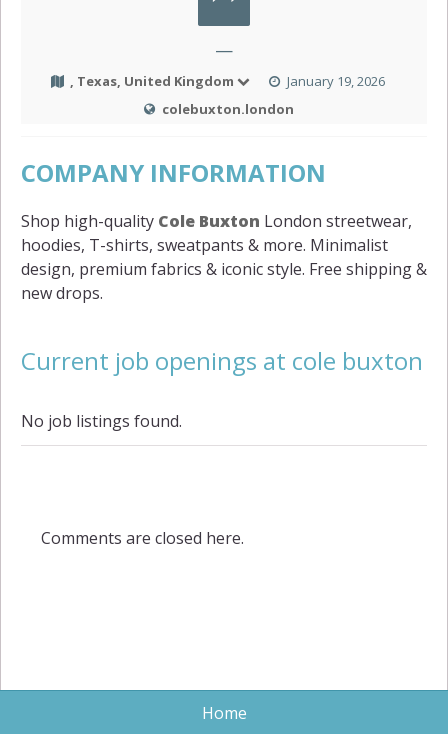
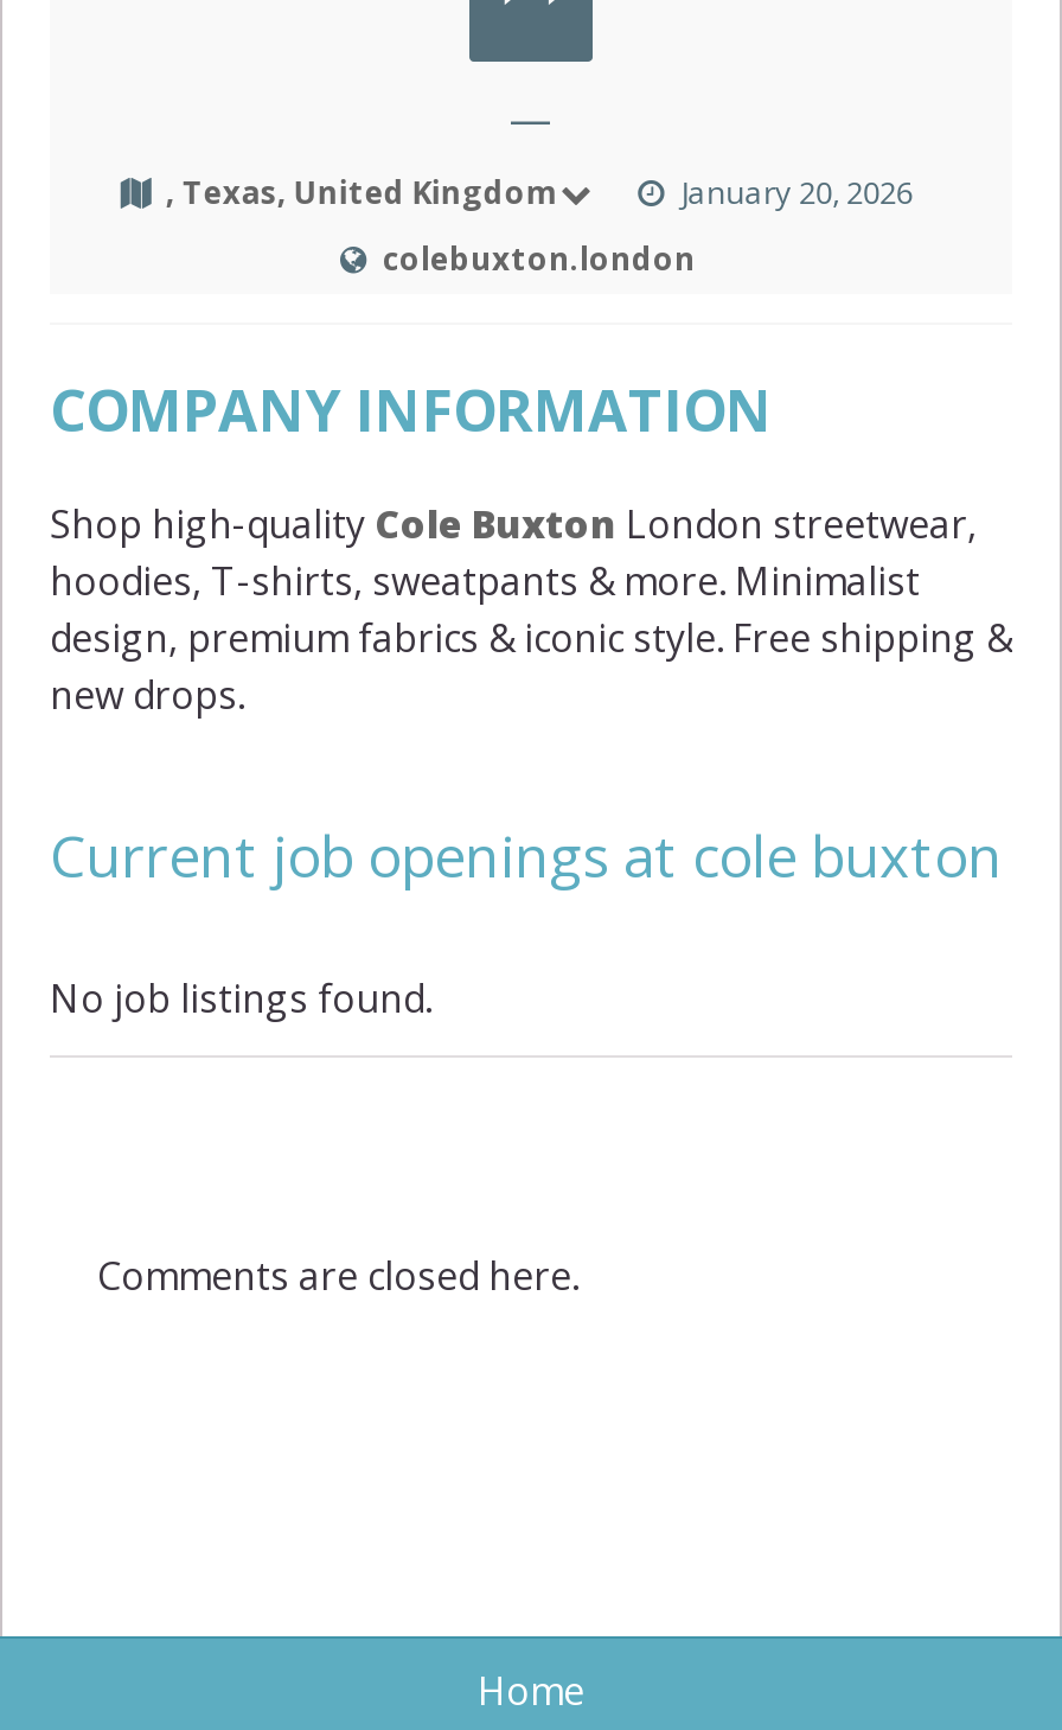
- January 19, 2026
+ January 20, 2026
